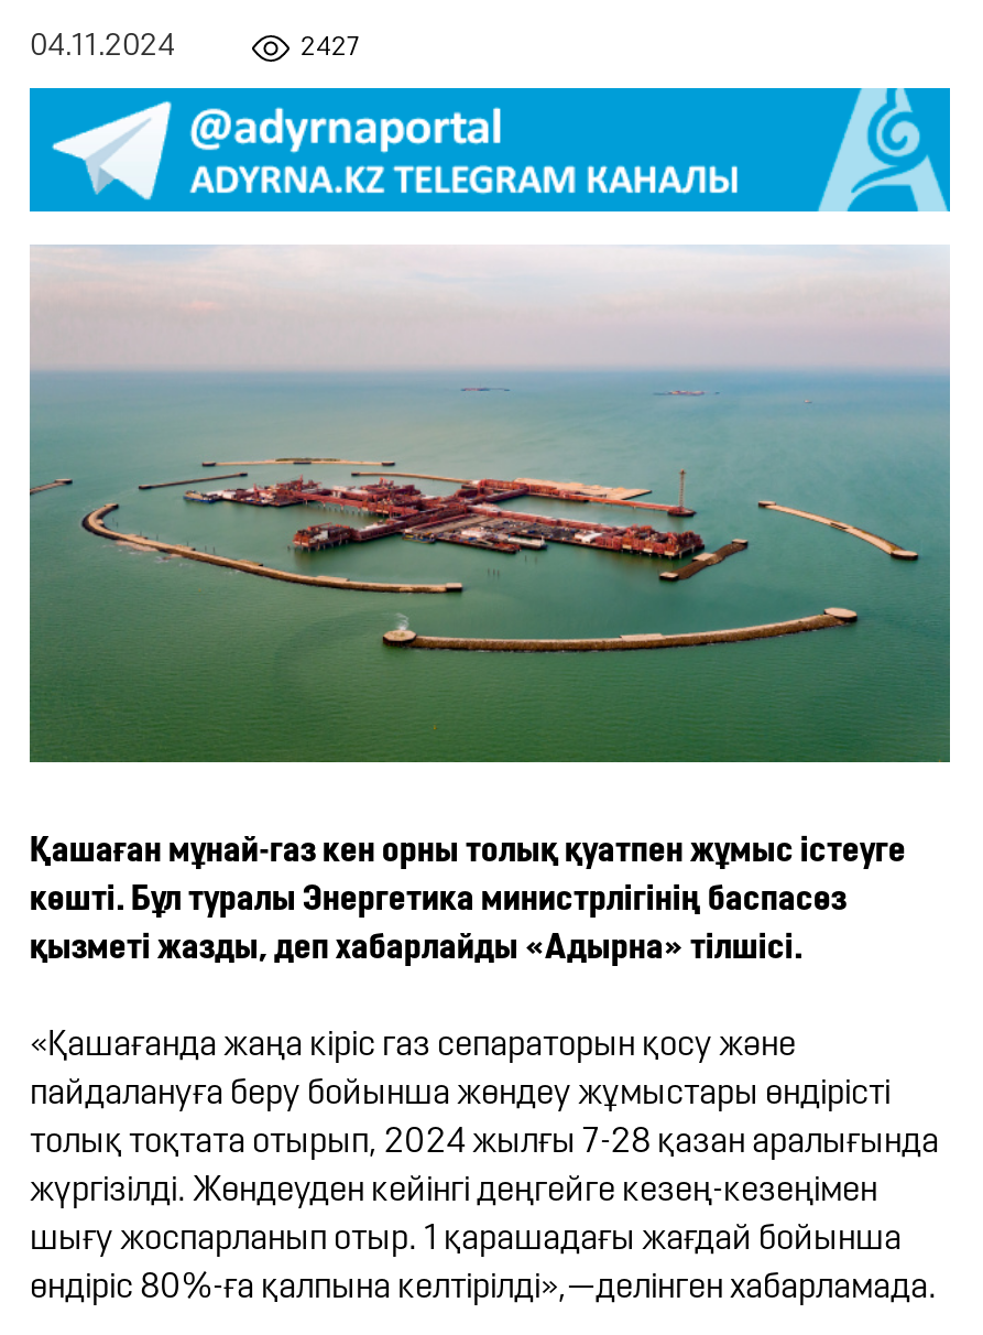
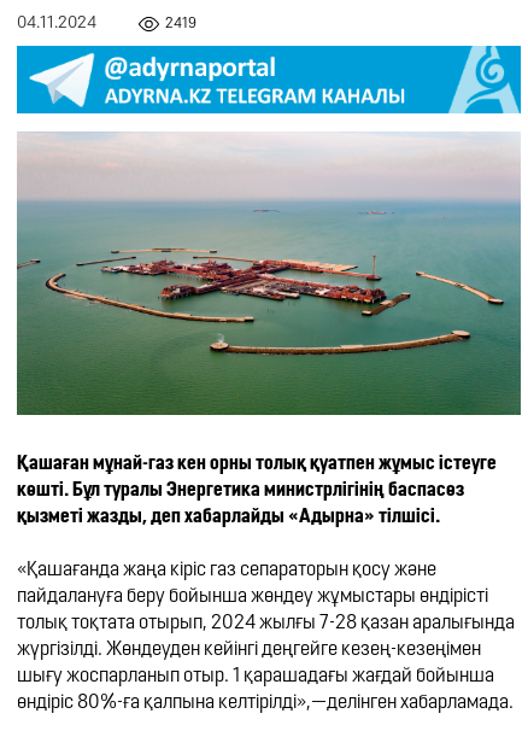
- 2427
+ 2419
